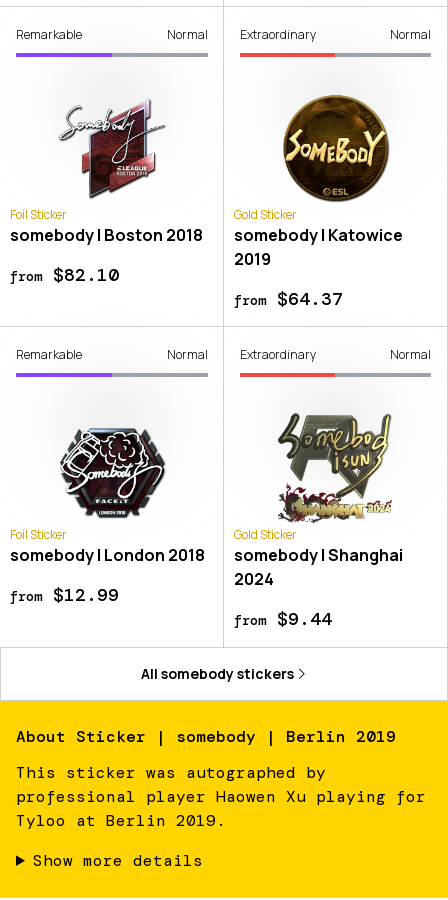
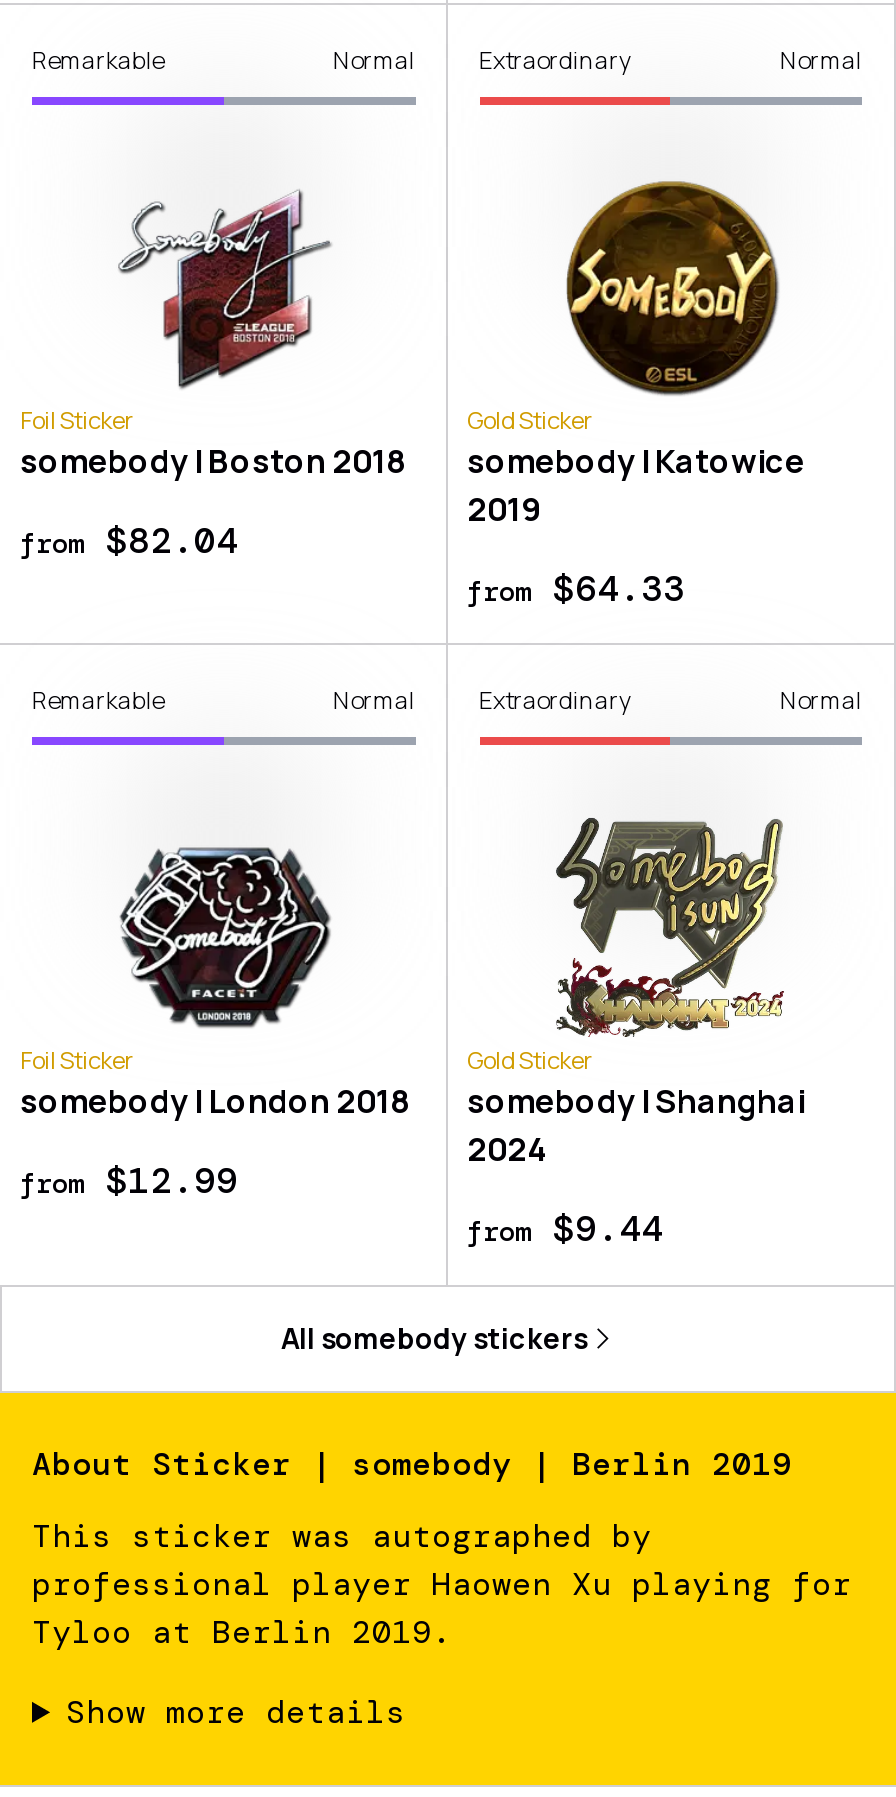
- from $82.10
+ from $82.04

- from $64.37
+ from $64.33
